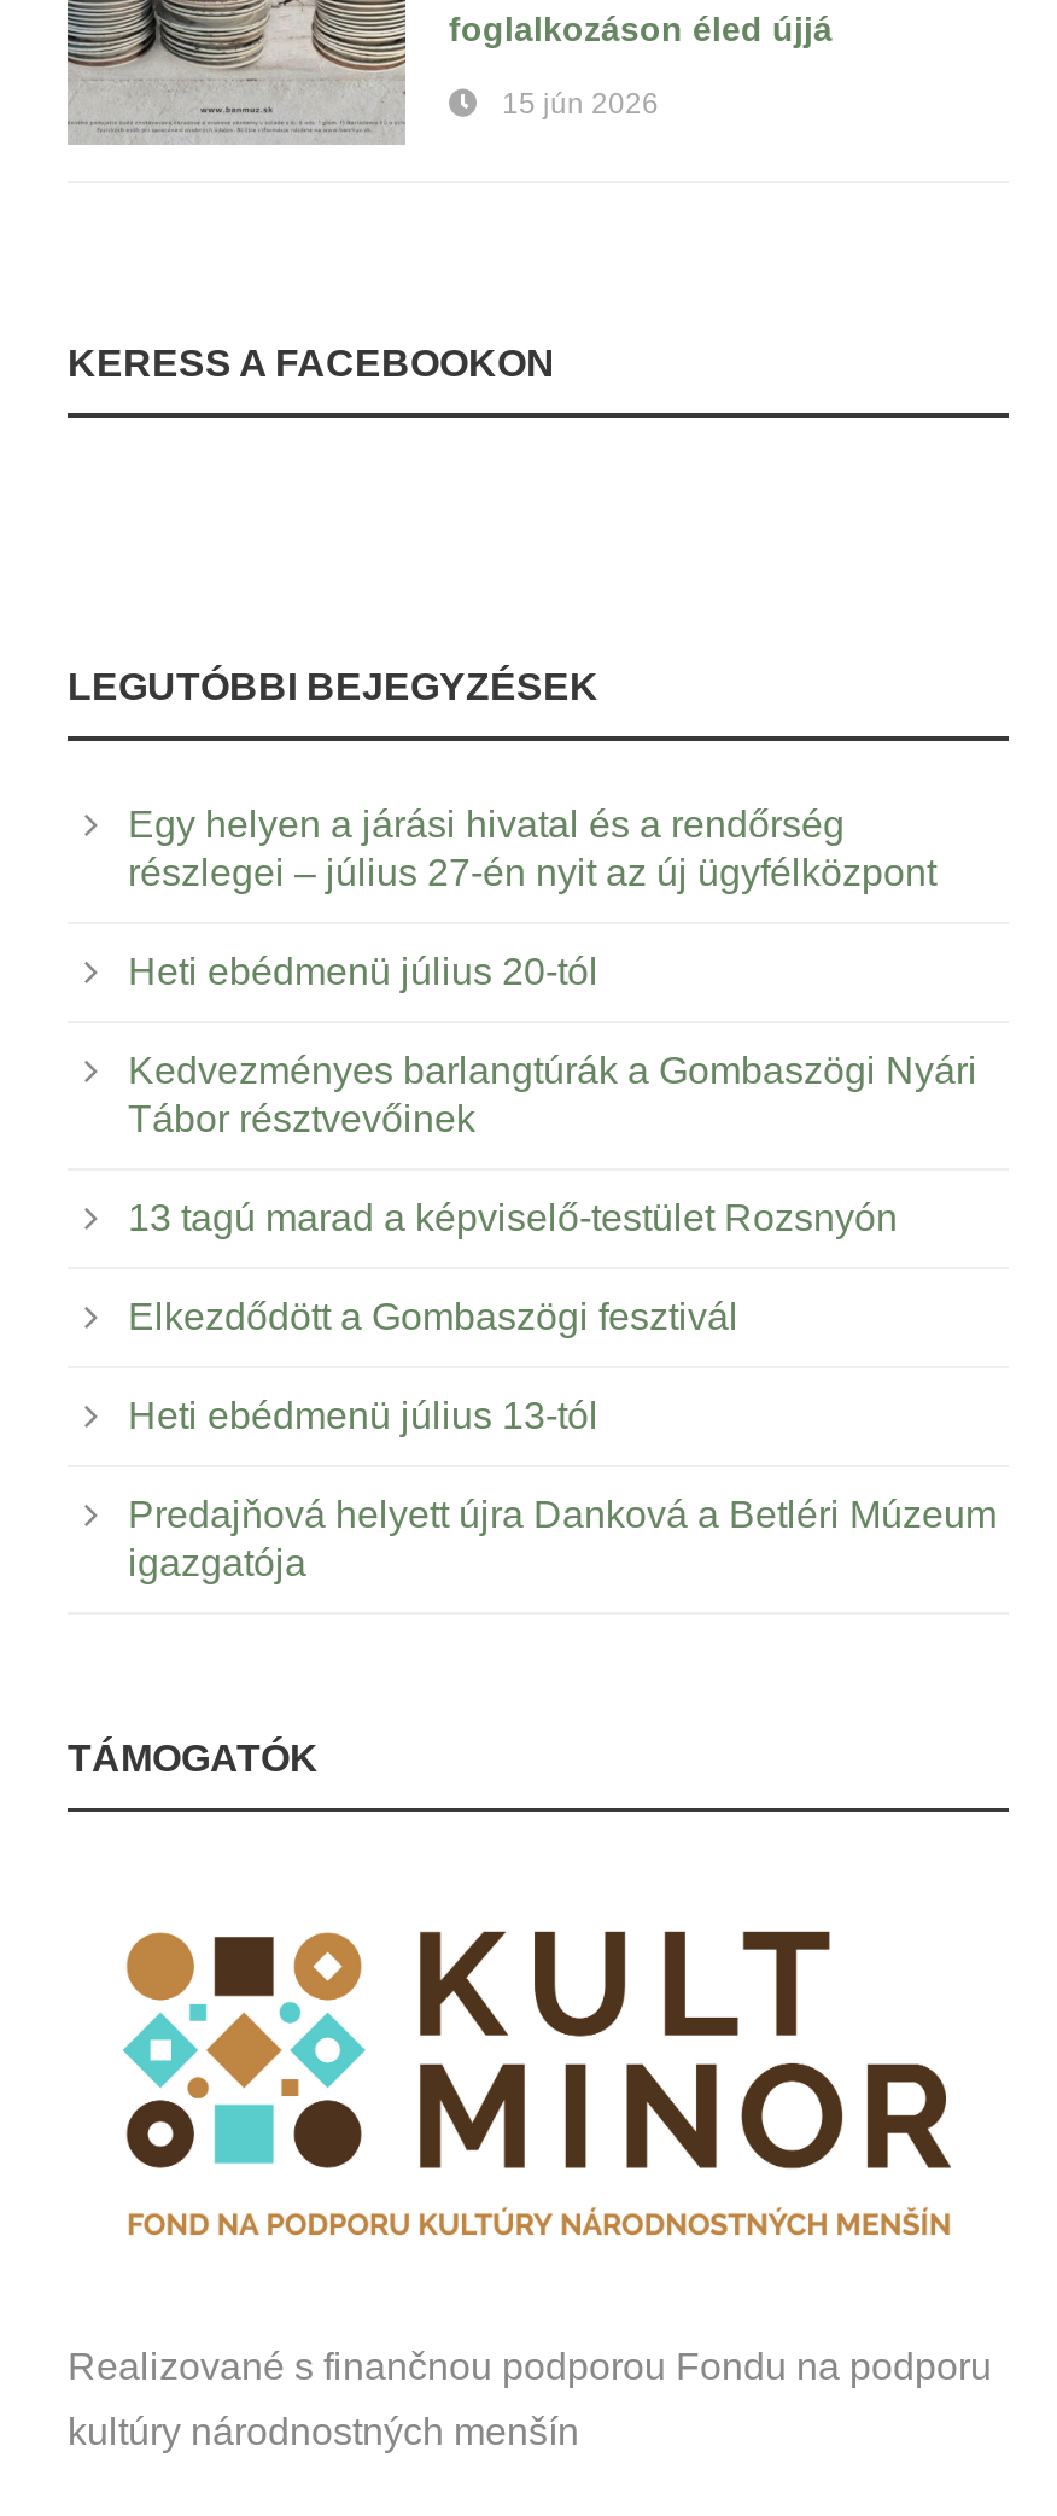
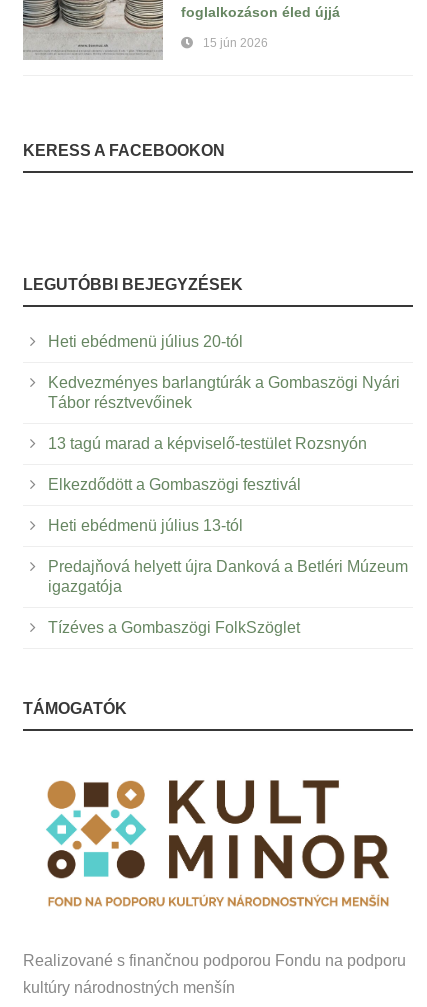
- Egy helyen a járási hivatal és a rendőrség
- részlegei – július 27-én nyit az új ügyfélközpont

moved up: Heti ebédmenü július 20-tól | Kedvezményes barlangtúrák a Gombaszögi Nyári | Tábor résztvevőinek | 13 tagú marad a képviselő-testület Rozsnyón | Elkezdődött a Gombaszögi fesztivál | Heti ebédmenü július 13-tól | Predajňová helyett újra Danková a Betléri Múzeum | igazgatója

+ Tízéves a Gombaszögi FolkSzöglet
